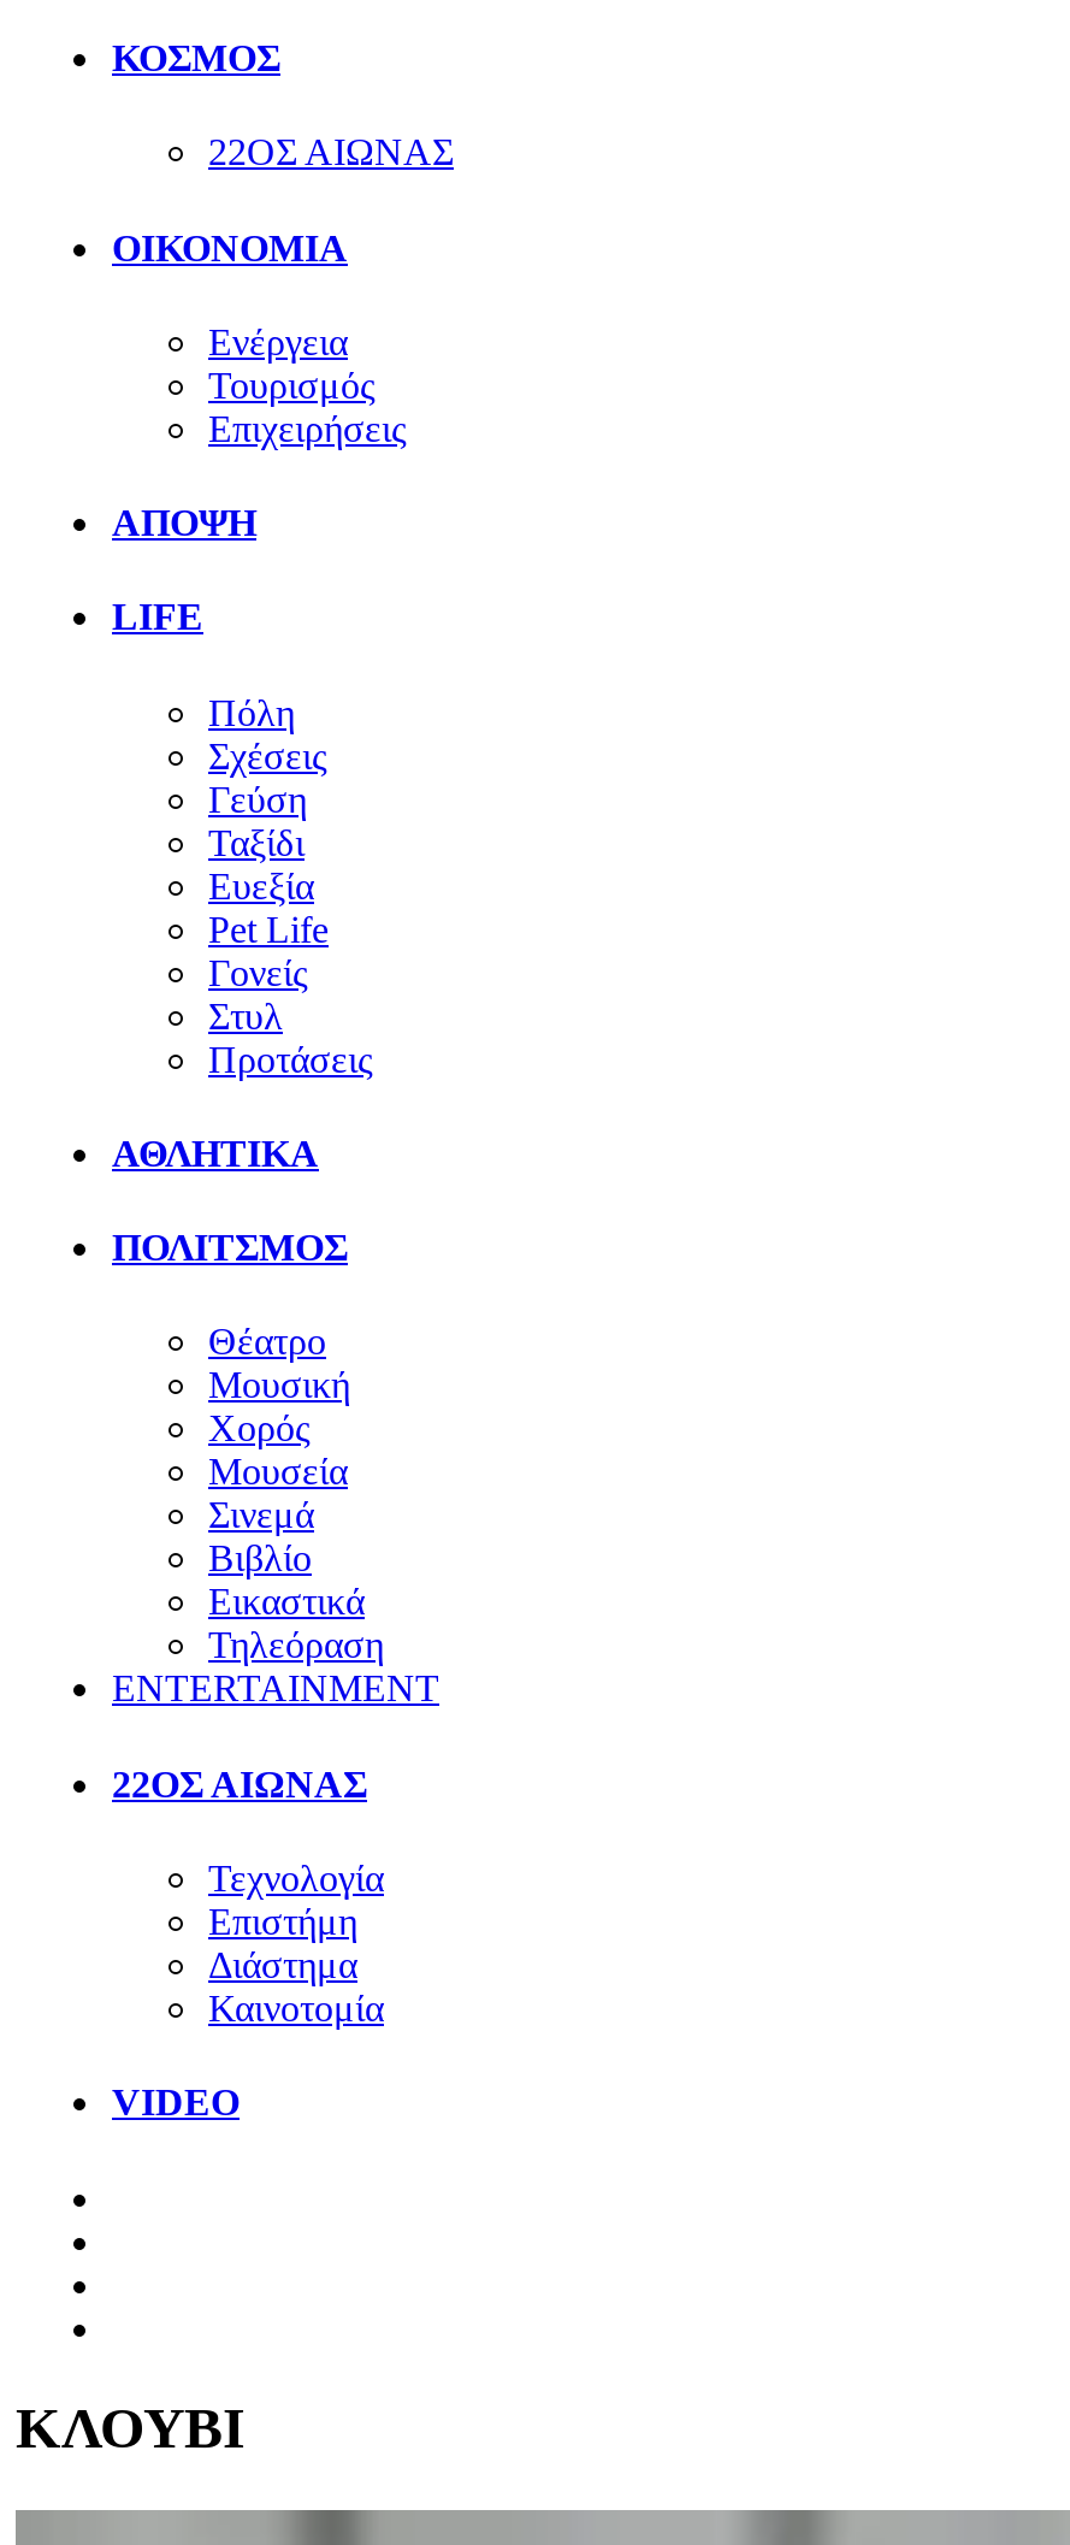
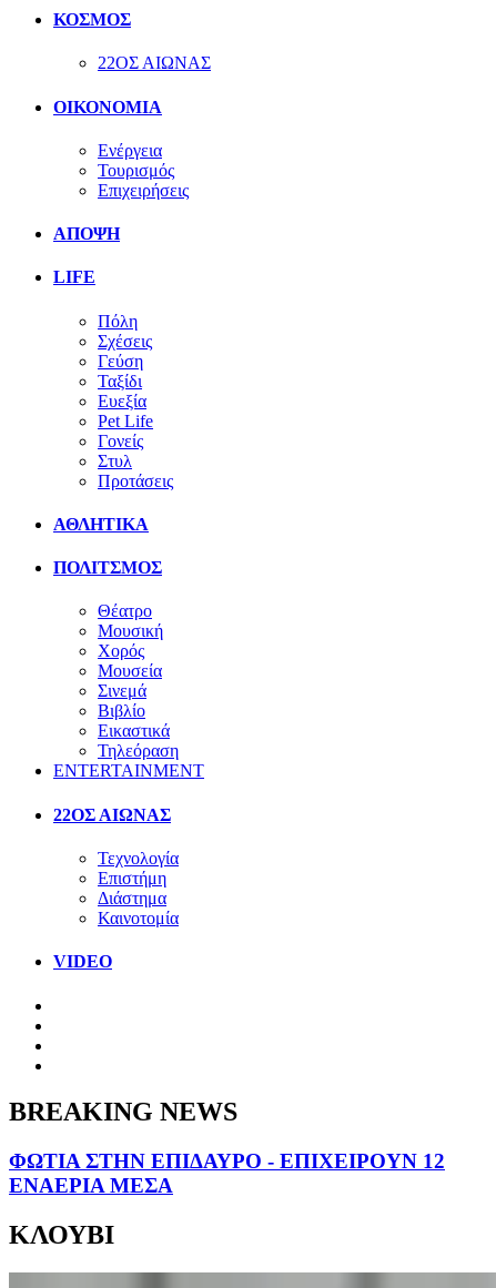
+ BREAKING NEWS
+ ΦΩΤΙΑ ΣΤΗΝ ΕΠΙΔΑΥΡΟ - ΕΠΙΧΕΙΡΟΥΝ 12
+ ΕΝΑΕΡΙΑ ΜΕΣΑ
